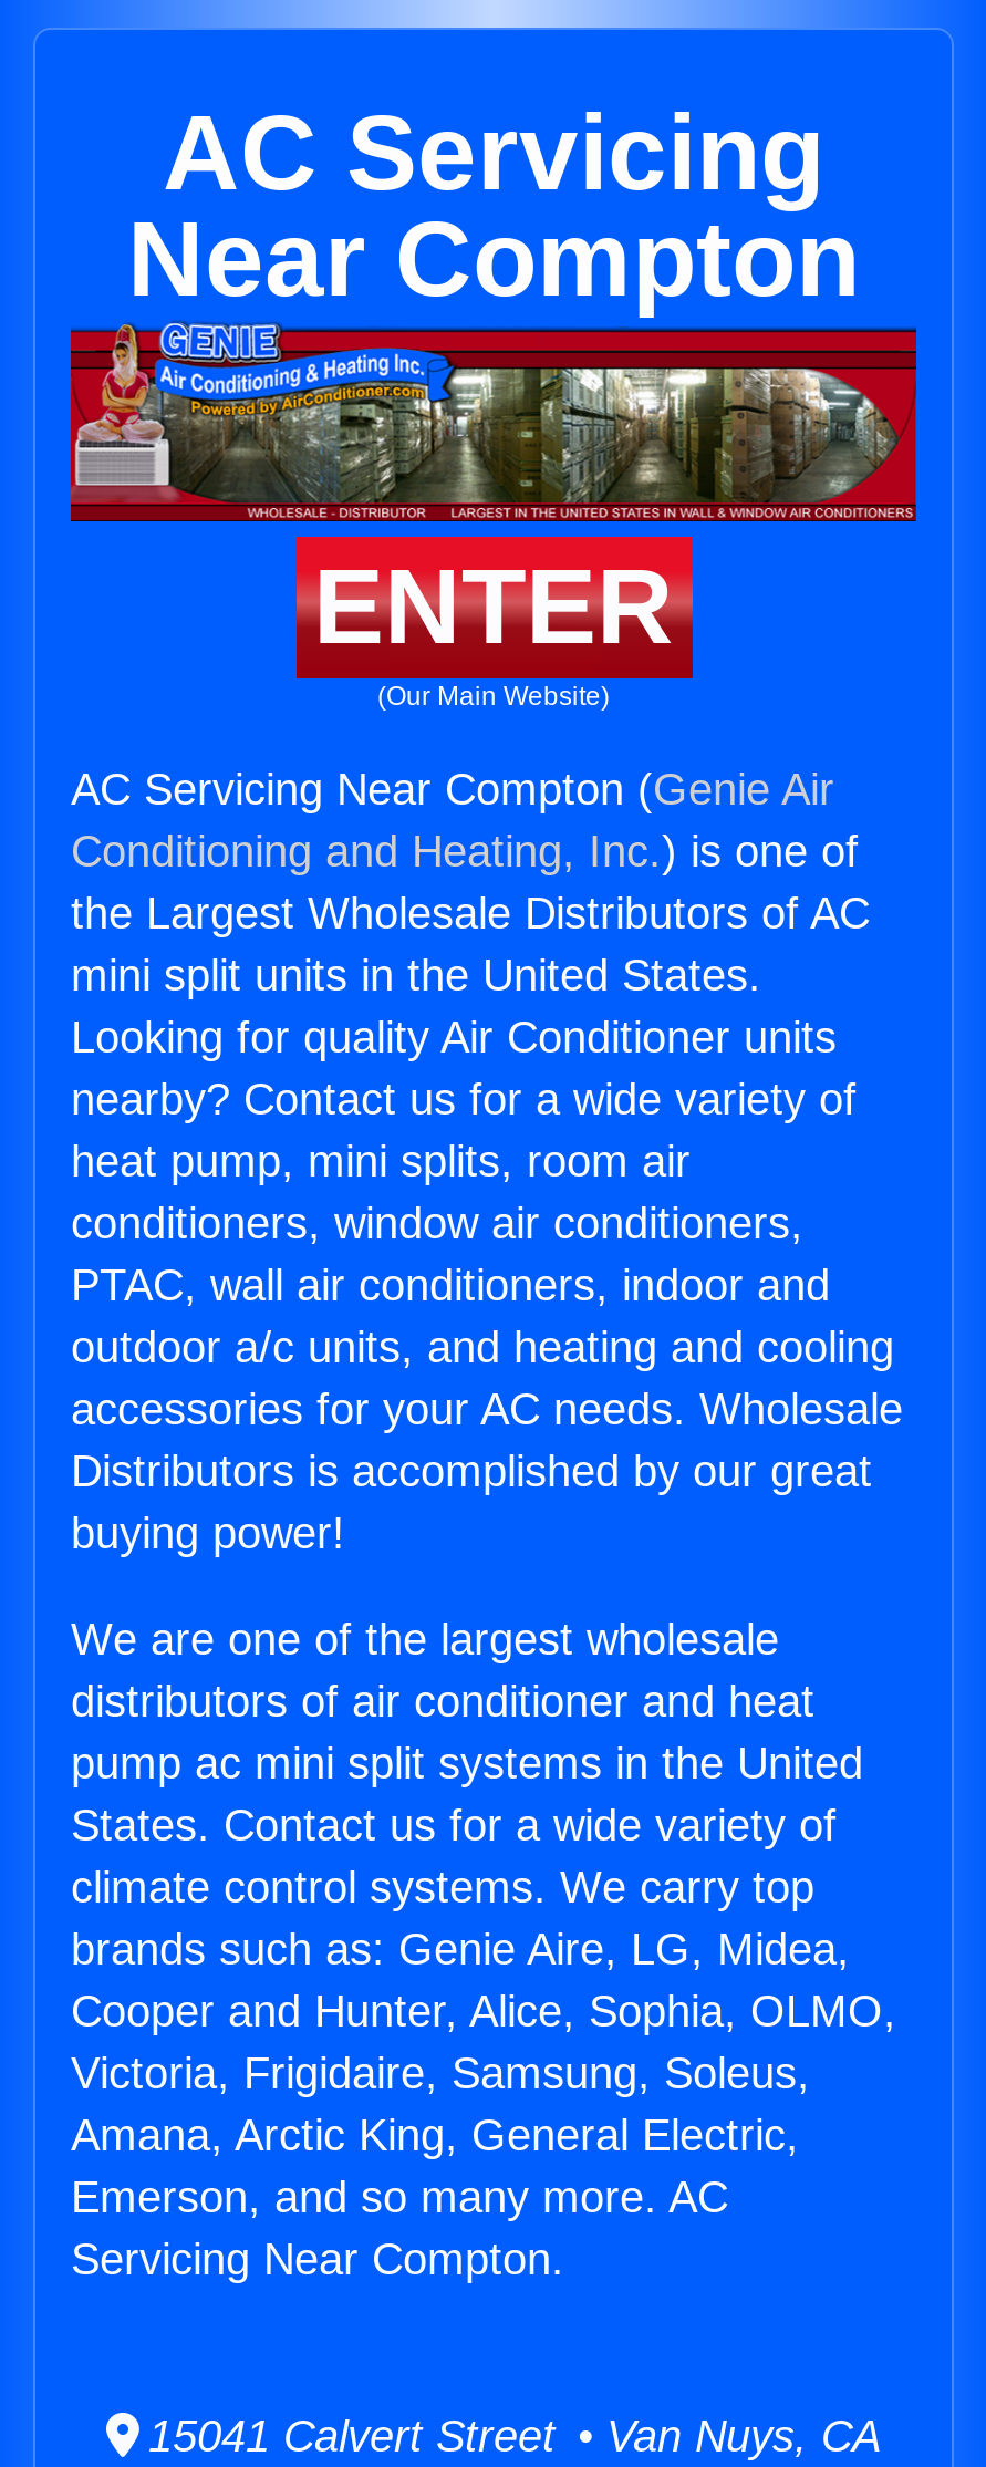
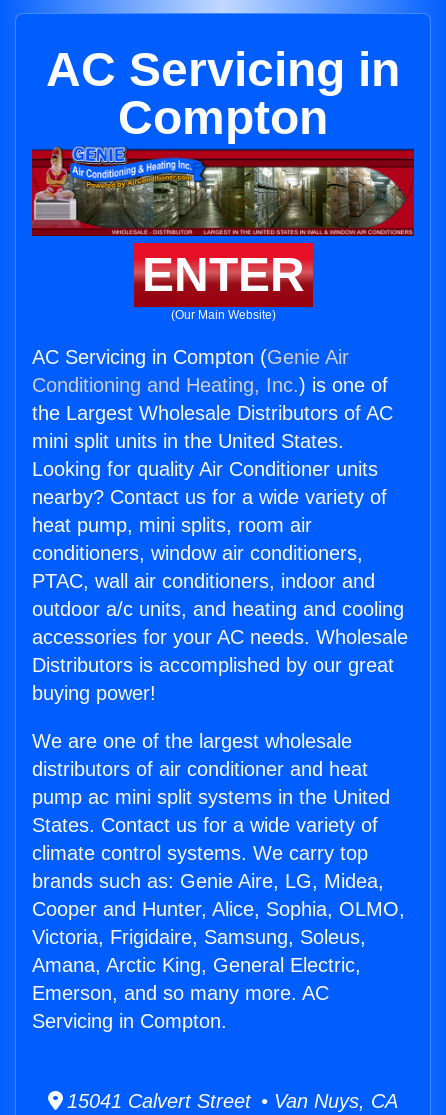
- AC Servicing
- Near Compton
+ AC Servicing in
+ Compton

- AC Servicing Near Compton (Genie Air
+ AC Servicing in Compton (Genie Air

- Servicing Near Compton.
+ Servicing in Compton.
